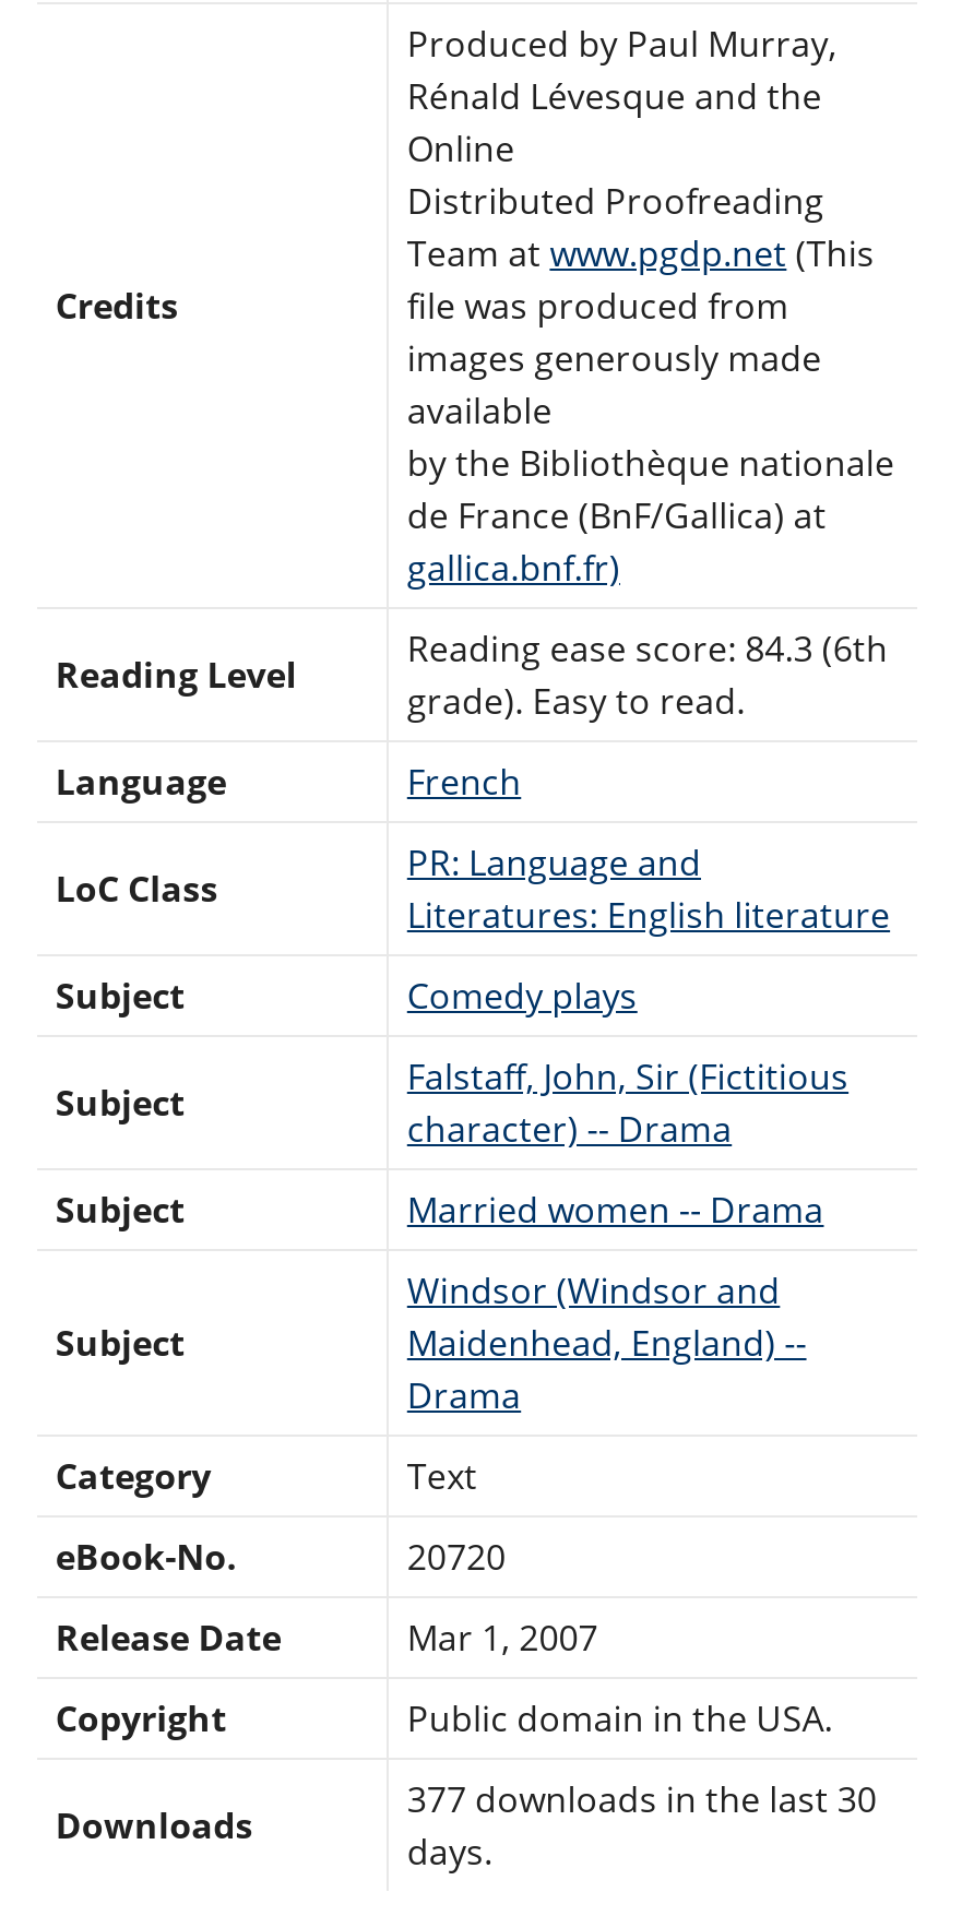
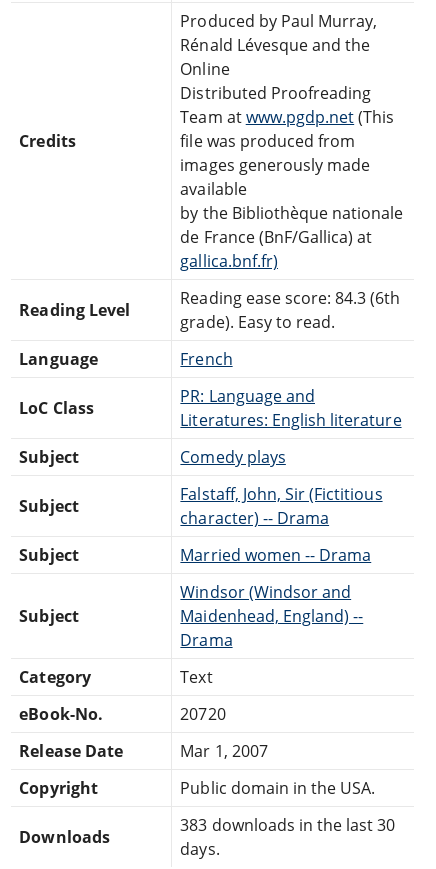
- 377 downloads in the last 30
+ 383 downloads in the last 30
